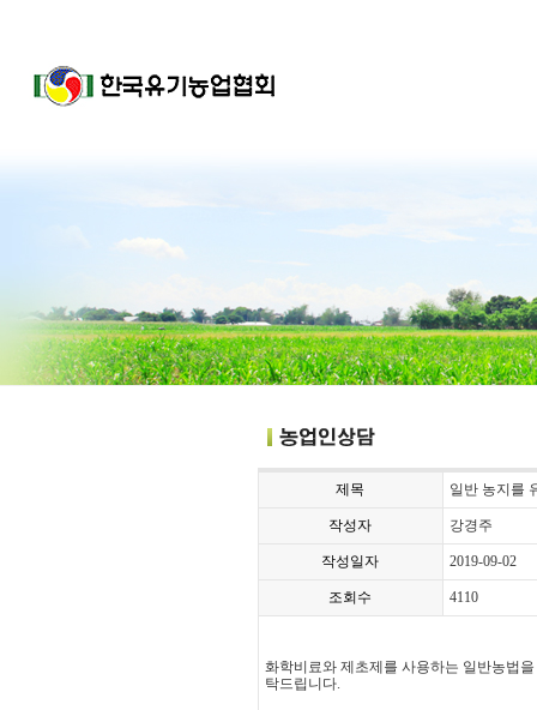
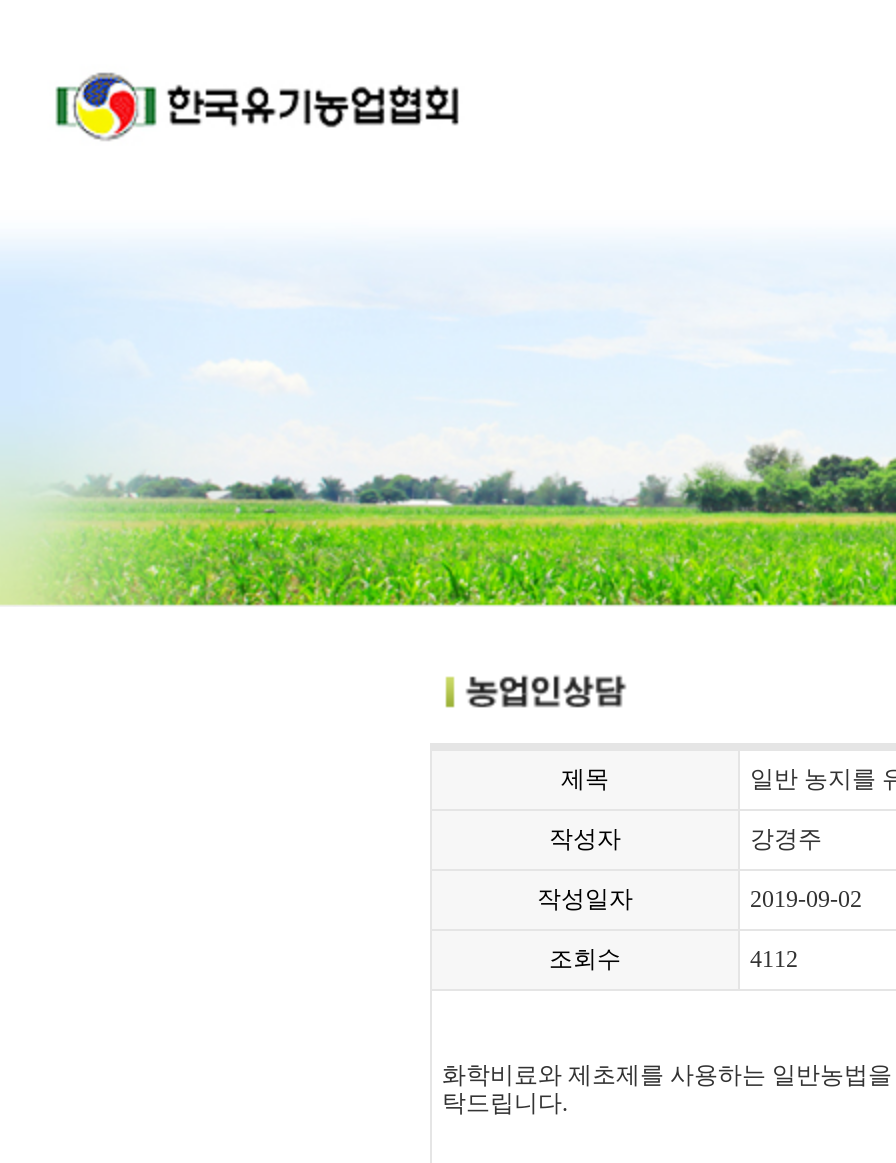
- 4110
+ 4112
